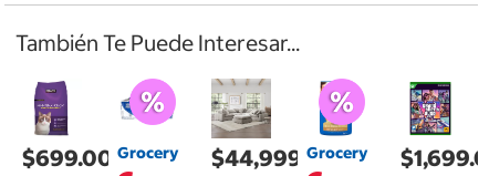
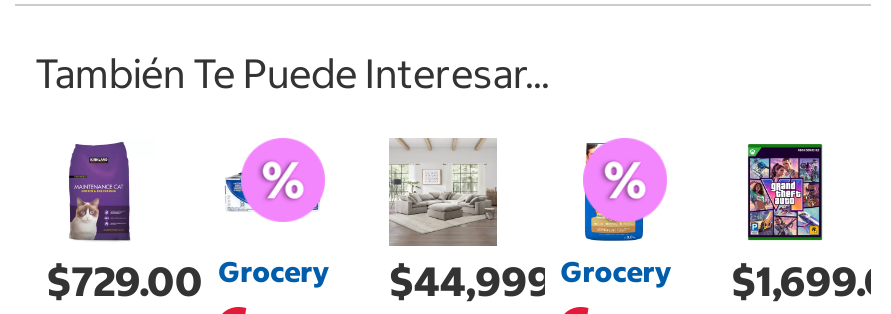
- $699.00
+ $729.00
